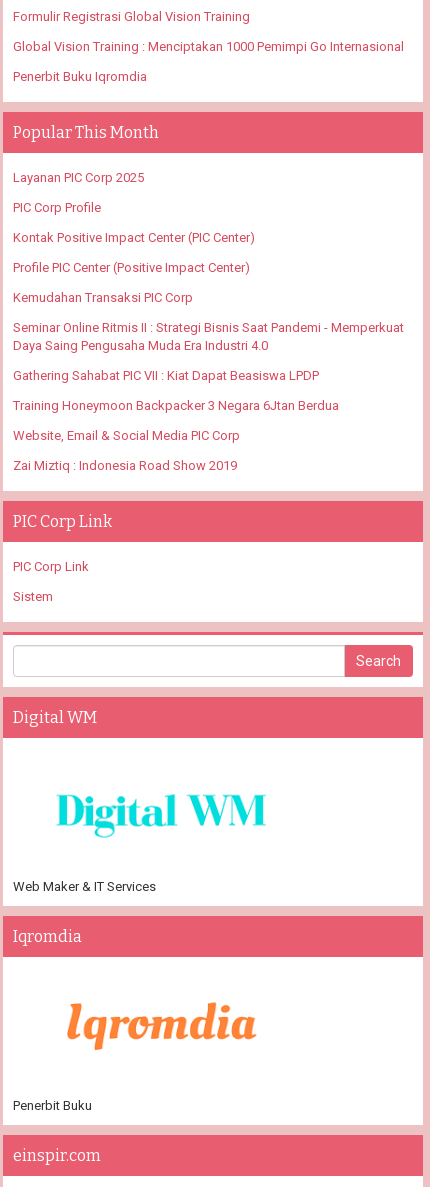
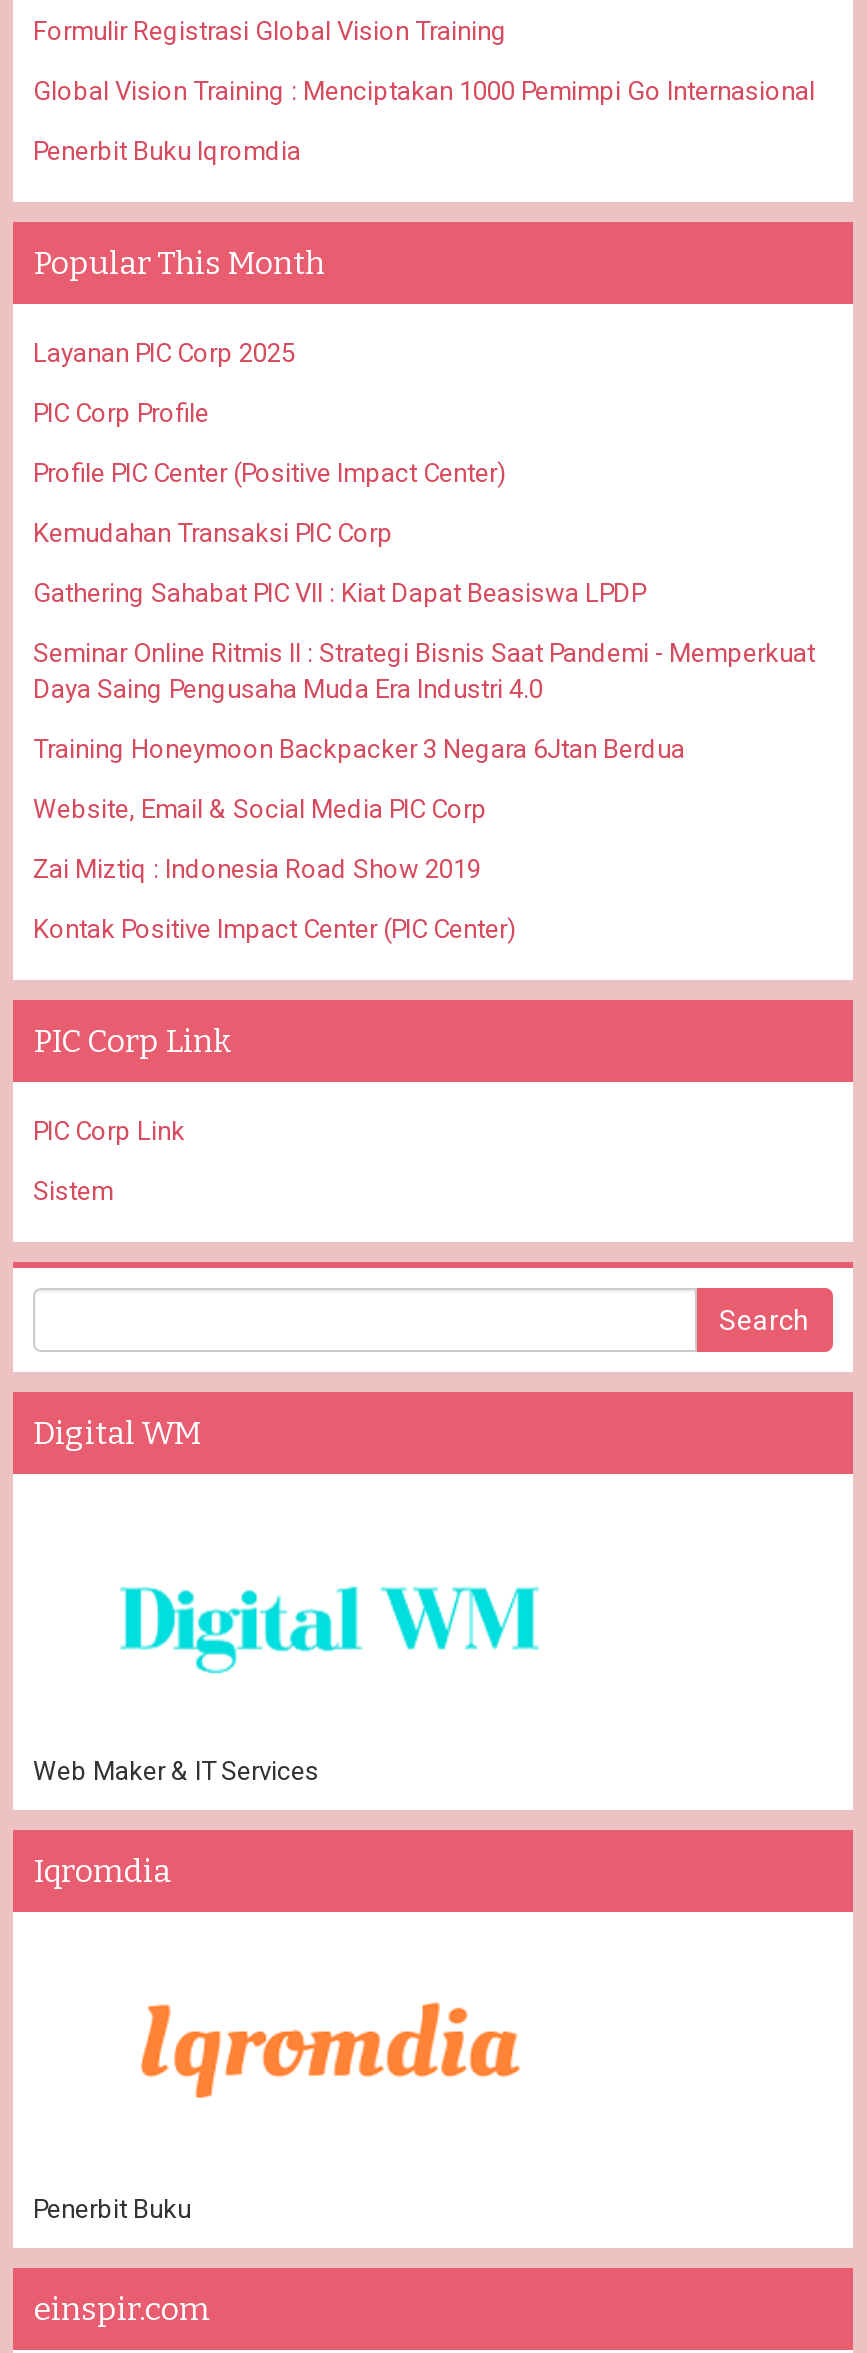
moved down: Kontak Positive Impact Center (PIC Center)

moved up: Profile PIC Center (Positive Impact Center) | Kemudahan Transaksi PIC Corp

moved up: Gathering Sahabat PIC VII : Kiat Dapat Beasiswa LPDP

moved up: Training Honeymoon Backpacker 3 Negara 6Jtan Berdua | Website, Email & Social Media PIC Corp | Zai Miztiq : Indonesia Road Show 2019
